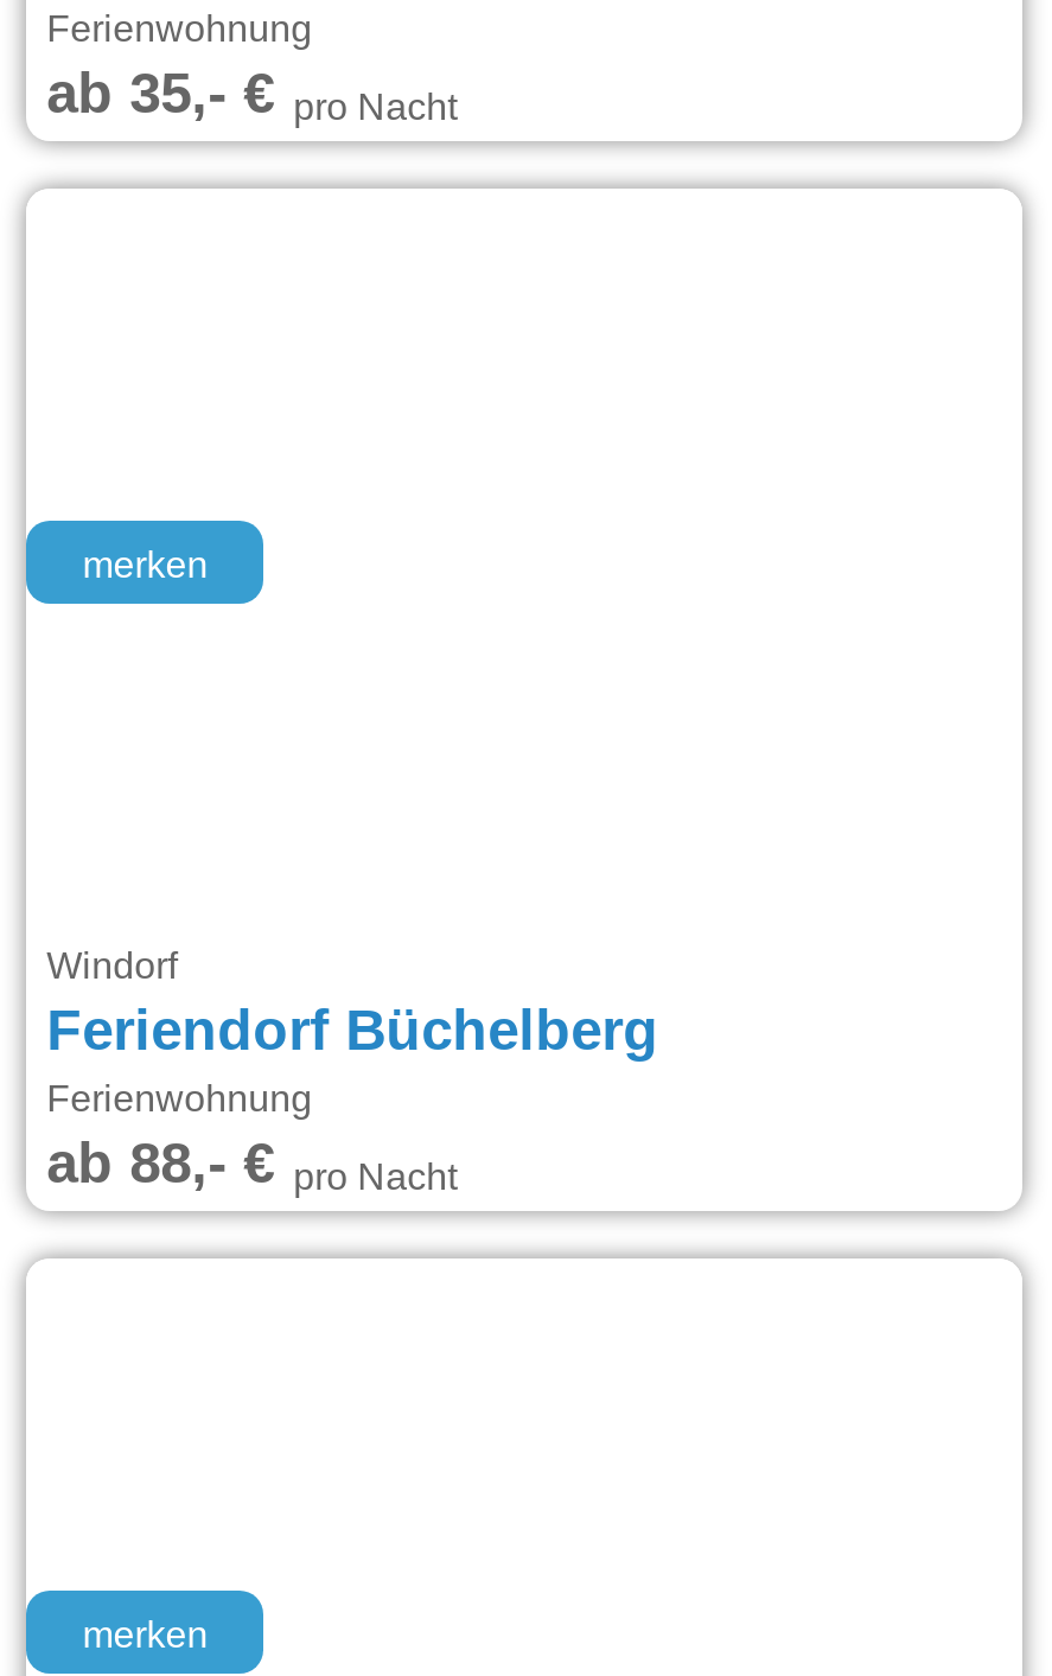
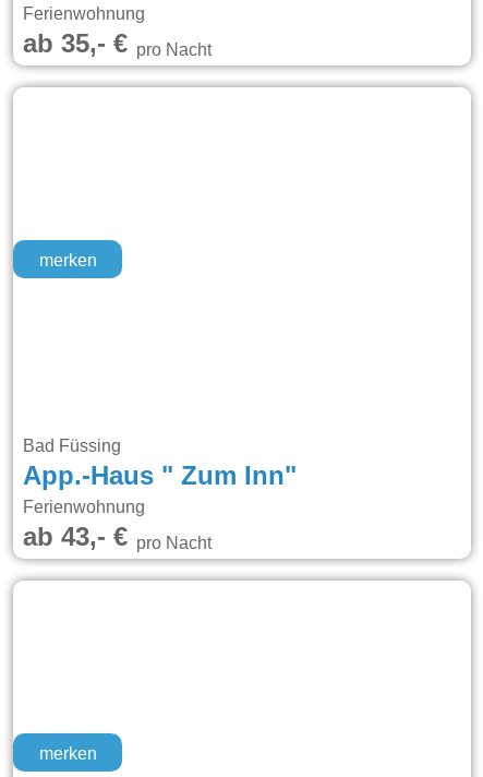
- Windorf
- Feriendorf Büchelberg
+ Bad Füssing
+ App.-Haus " Zum Inn"

- ab 88,- €pro Nacht
+ ab 43,- €pro Nacht
